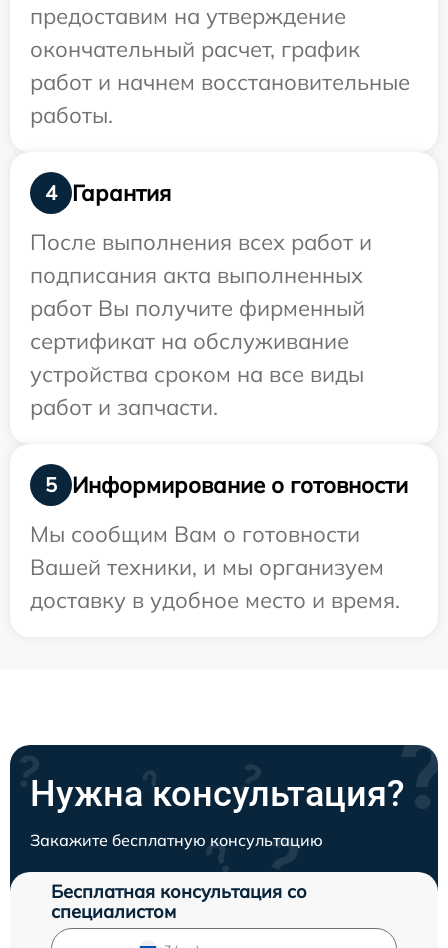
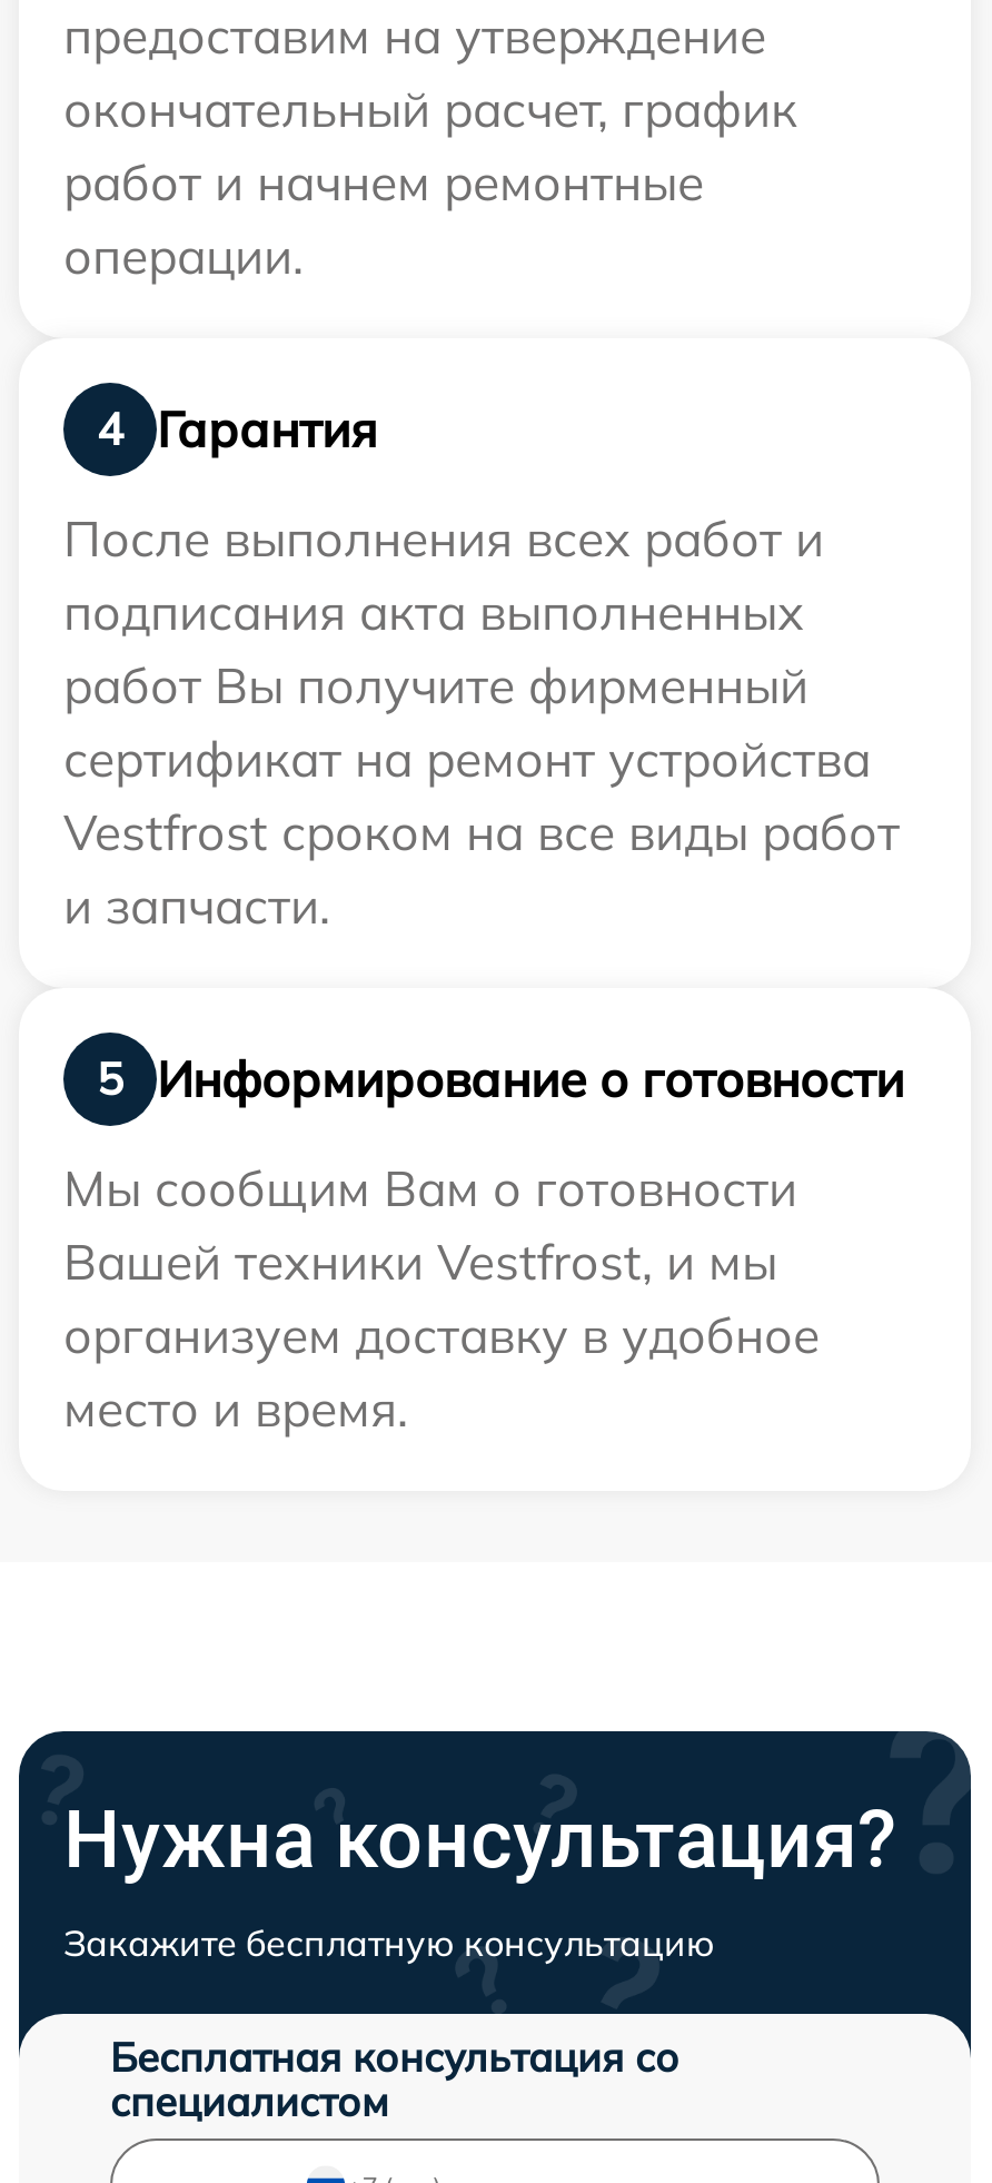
- работ и начнем восстановительные
- работы.
+ работ и начнем ремонтные
+ операции.

- сертификат на обслуживание
- устройства сроком на все виды
- работ и запчасти.
+ сертификат на ремонт устройства
+ Vestfrost сроком на все виды работ
+ и запчасти.

- Вашей техники, и мы организуем
- доставку в удобное место и время.
+ Вашей техники Vestfrost, и мы
+ организуем доставку в удобное
+ место и время.
